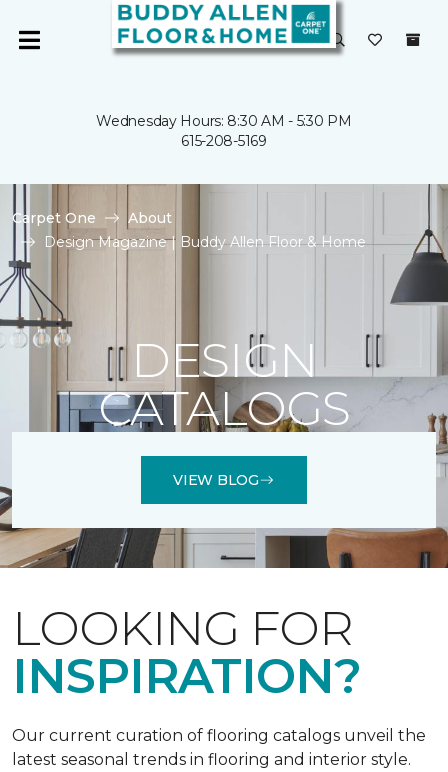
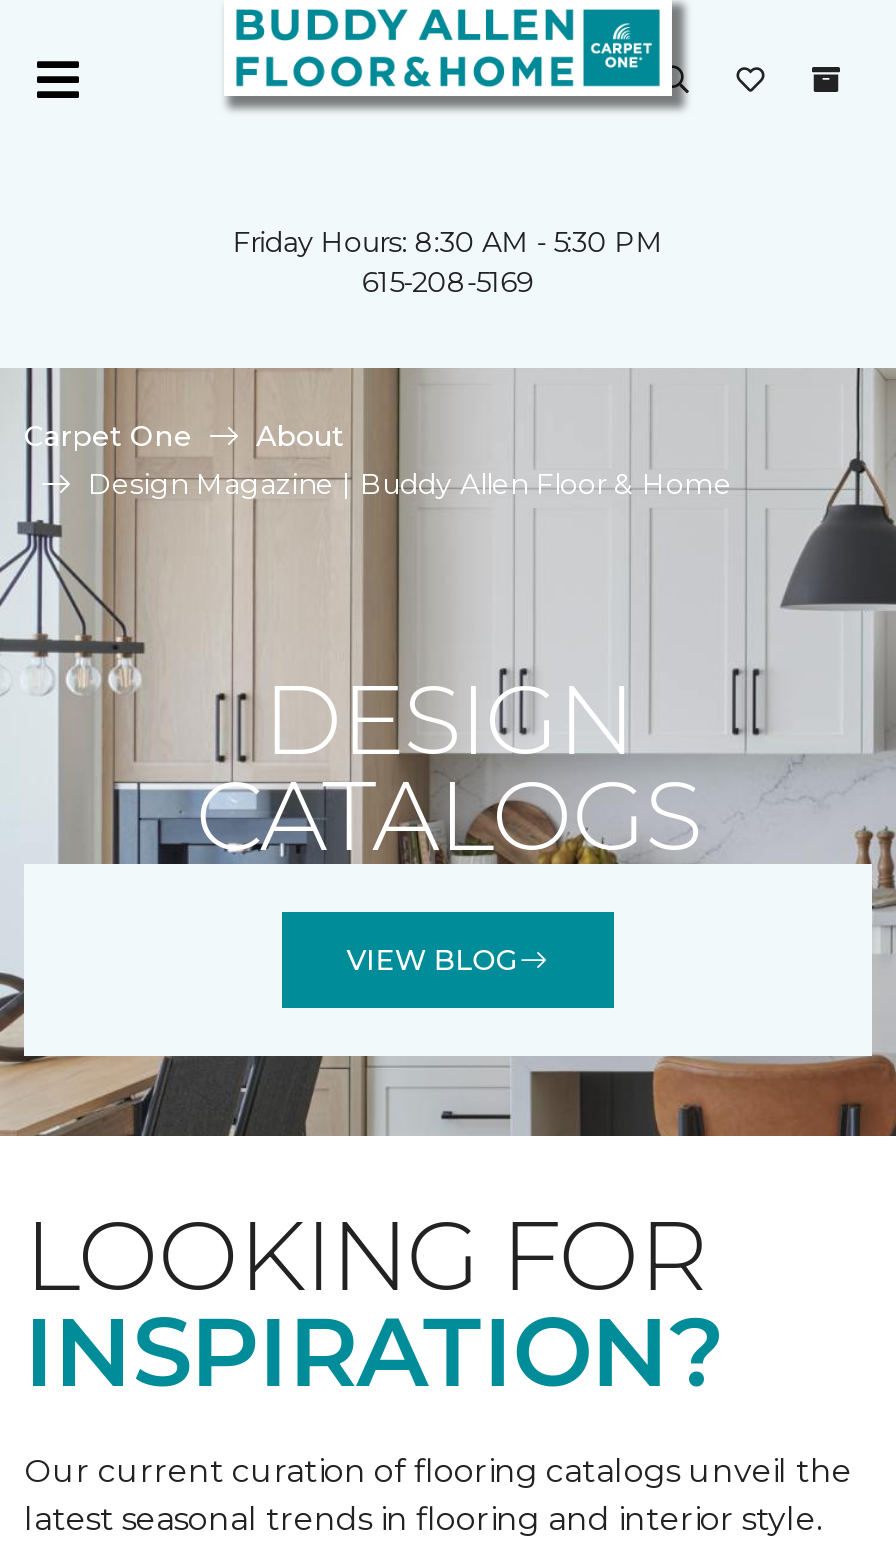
- Wednesday Hours: 8:30 AM - 5:30 PM
+ Friday Hours: 8:30 AM - 5:30 PM
